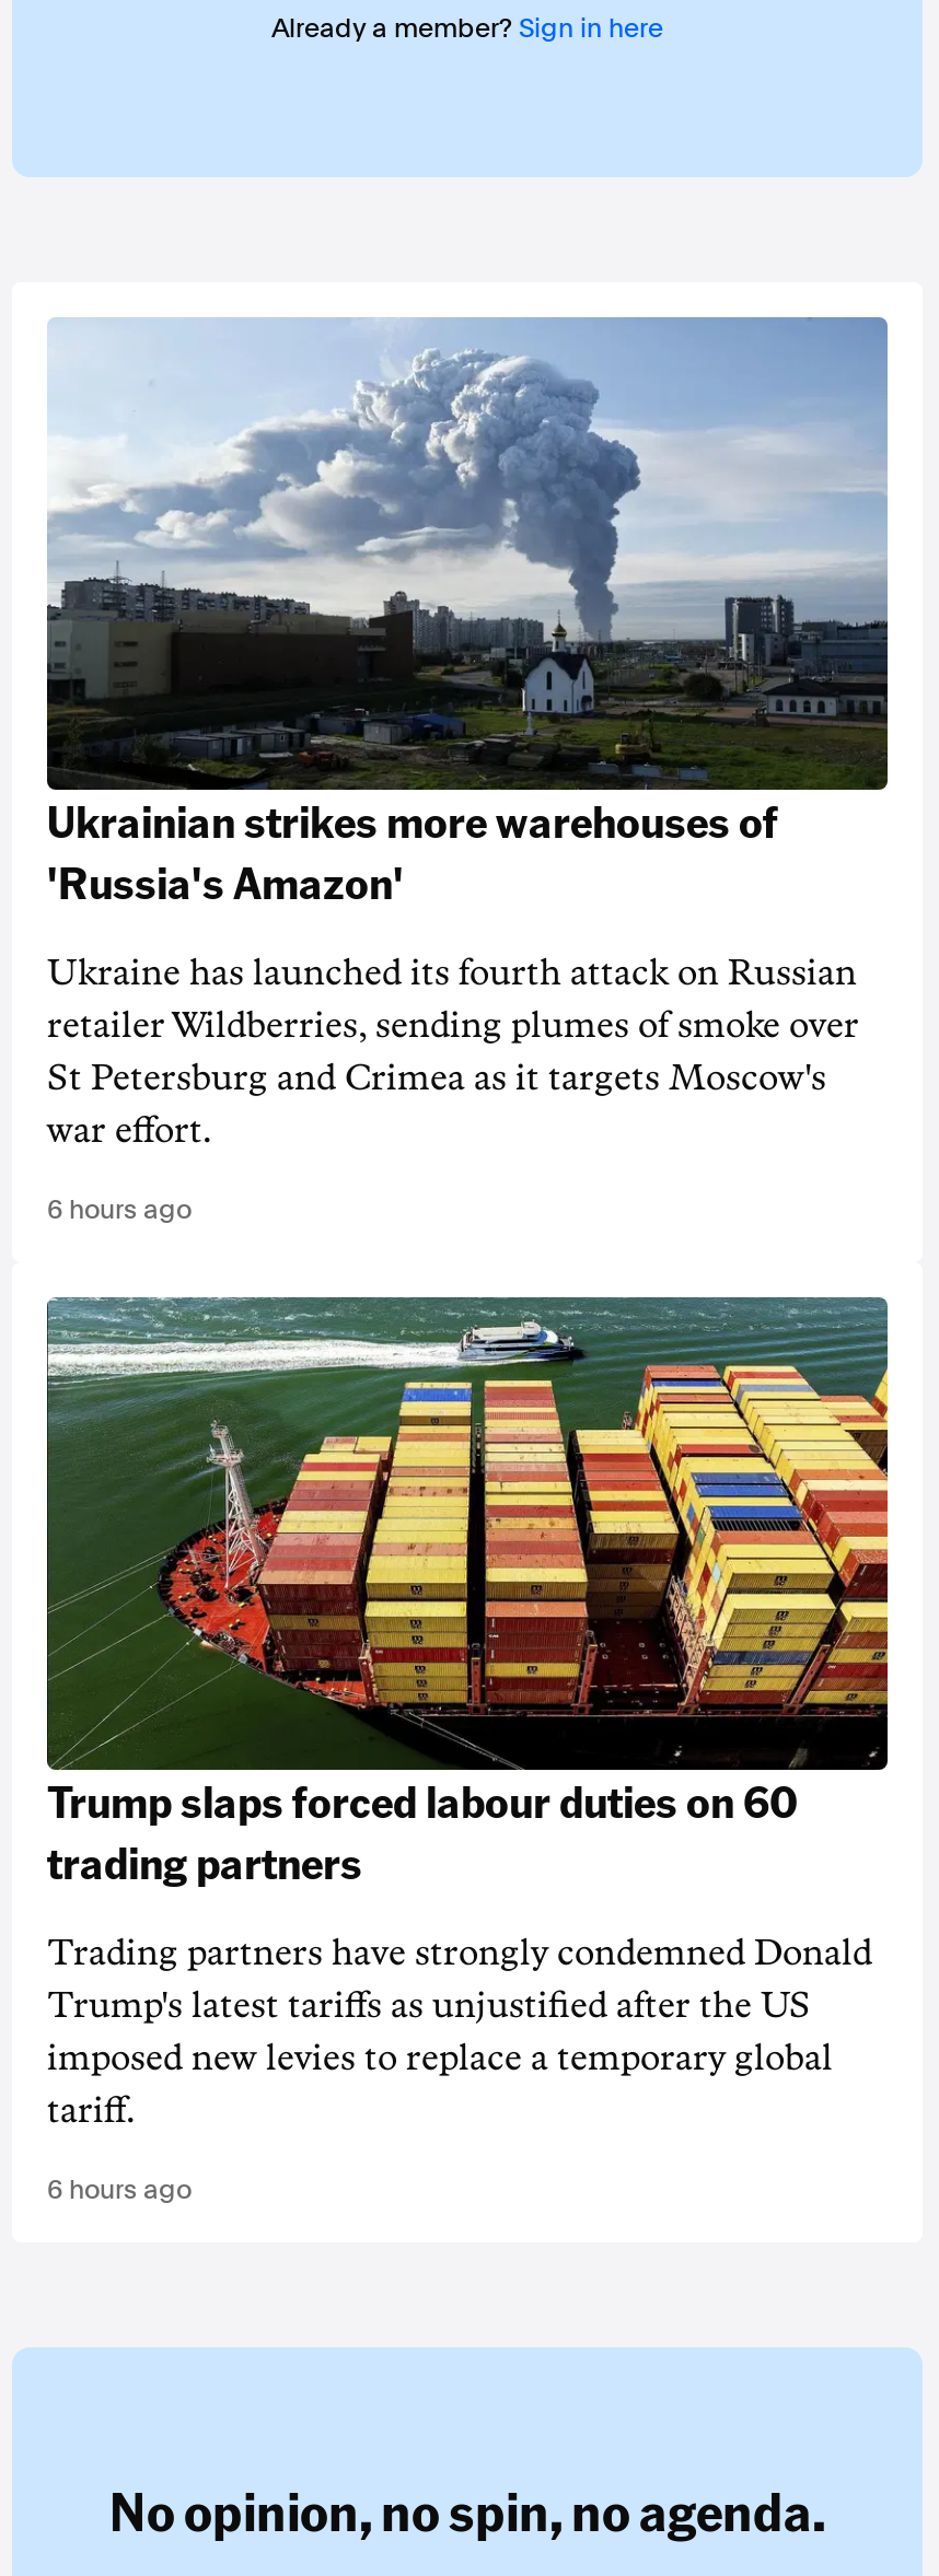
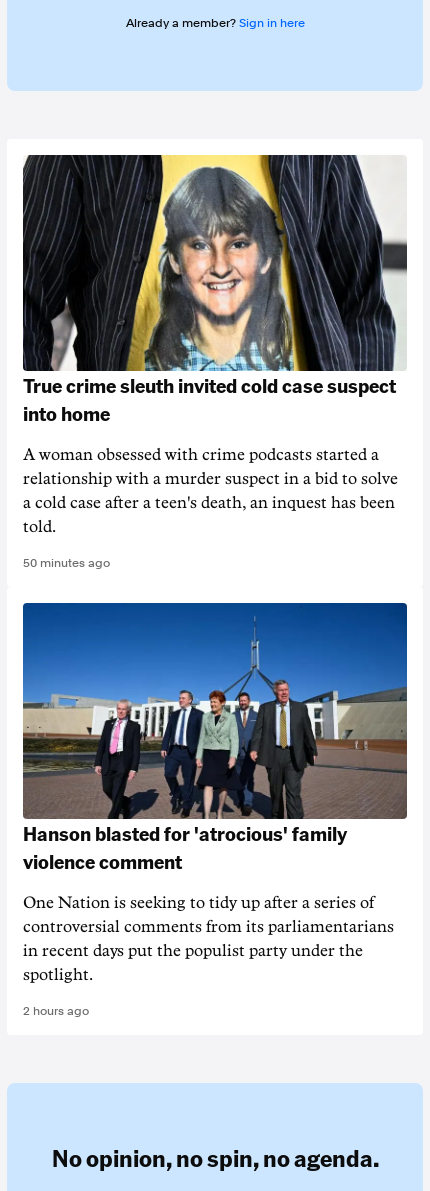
- [image]
- Ukrainian strikes more warehouses of
- 'Russia's Amazon'
+ [image]
+ True crime sleuth invited cold case suspect
+ into home

- Ukraine has launched its fourth attack on Russian
+ A woman obsessed with crime podcasts started a

- retailer Wildberries, sending plumes of smoke over
+ relationship with a murder suspect in a bid to solve

- St Petersburg and Crimea as it targets Moscow's
+ a cold case after a teen's death, an inquest has been

- war effort.
+ told.

- 6 hours ago
+ 50 minutes ago

- [image]
- Trump slaps forced labour duties on 60
- trading partners
+ [image]
+ Hanson blasted for 'atrocious' family
+ violence comment

- Trading partners have strongly condemned Donald
+ One Nation is seeking to tidy up after a series of

- Trump's latest tariffs as unjustified after the US
+ controversial comments from its parliamentarians

- imposed new levies to replace a temporary global
+ in recent days put the populist party under the

- tariff.
+ spotlight.

- 6 hours ago
+ 2 hours ago
